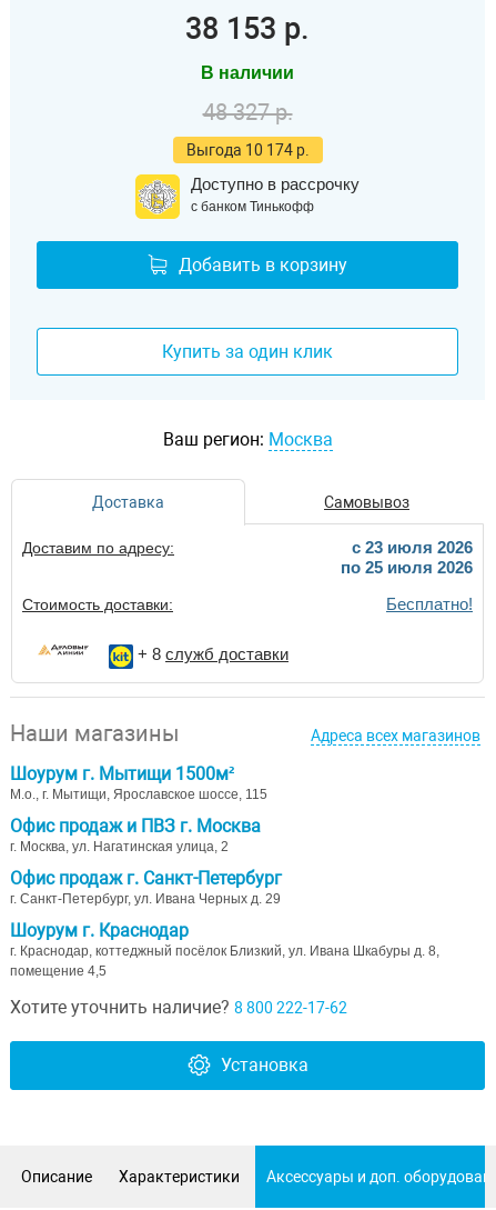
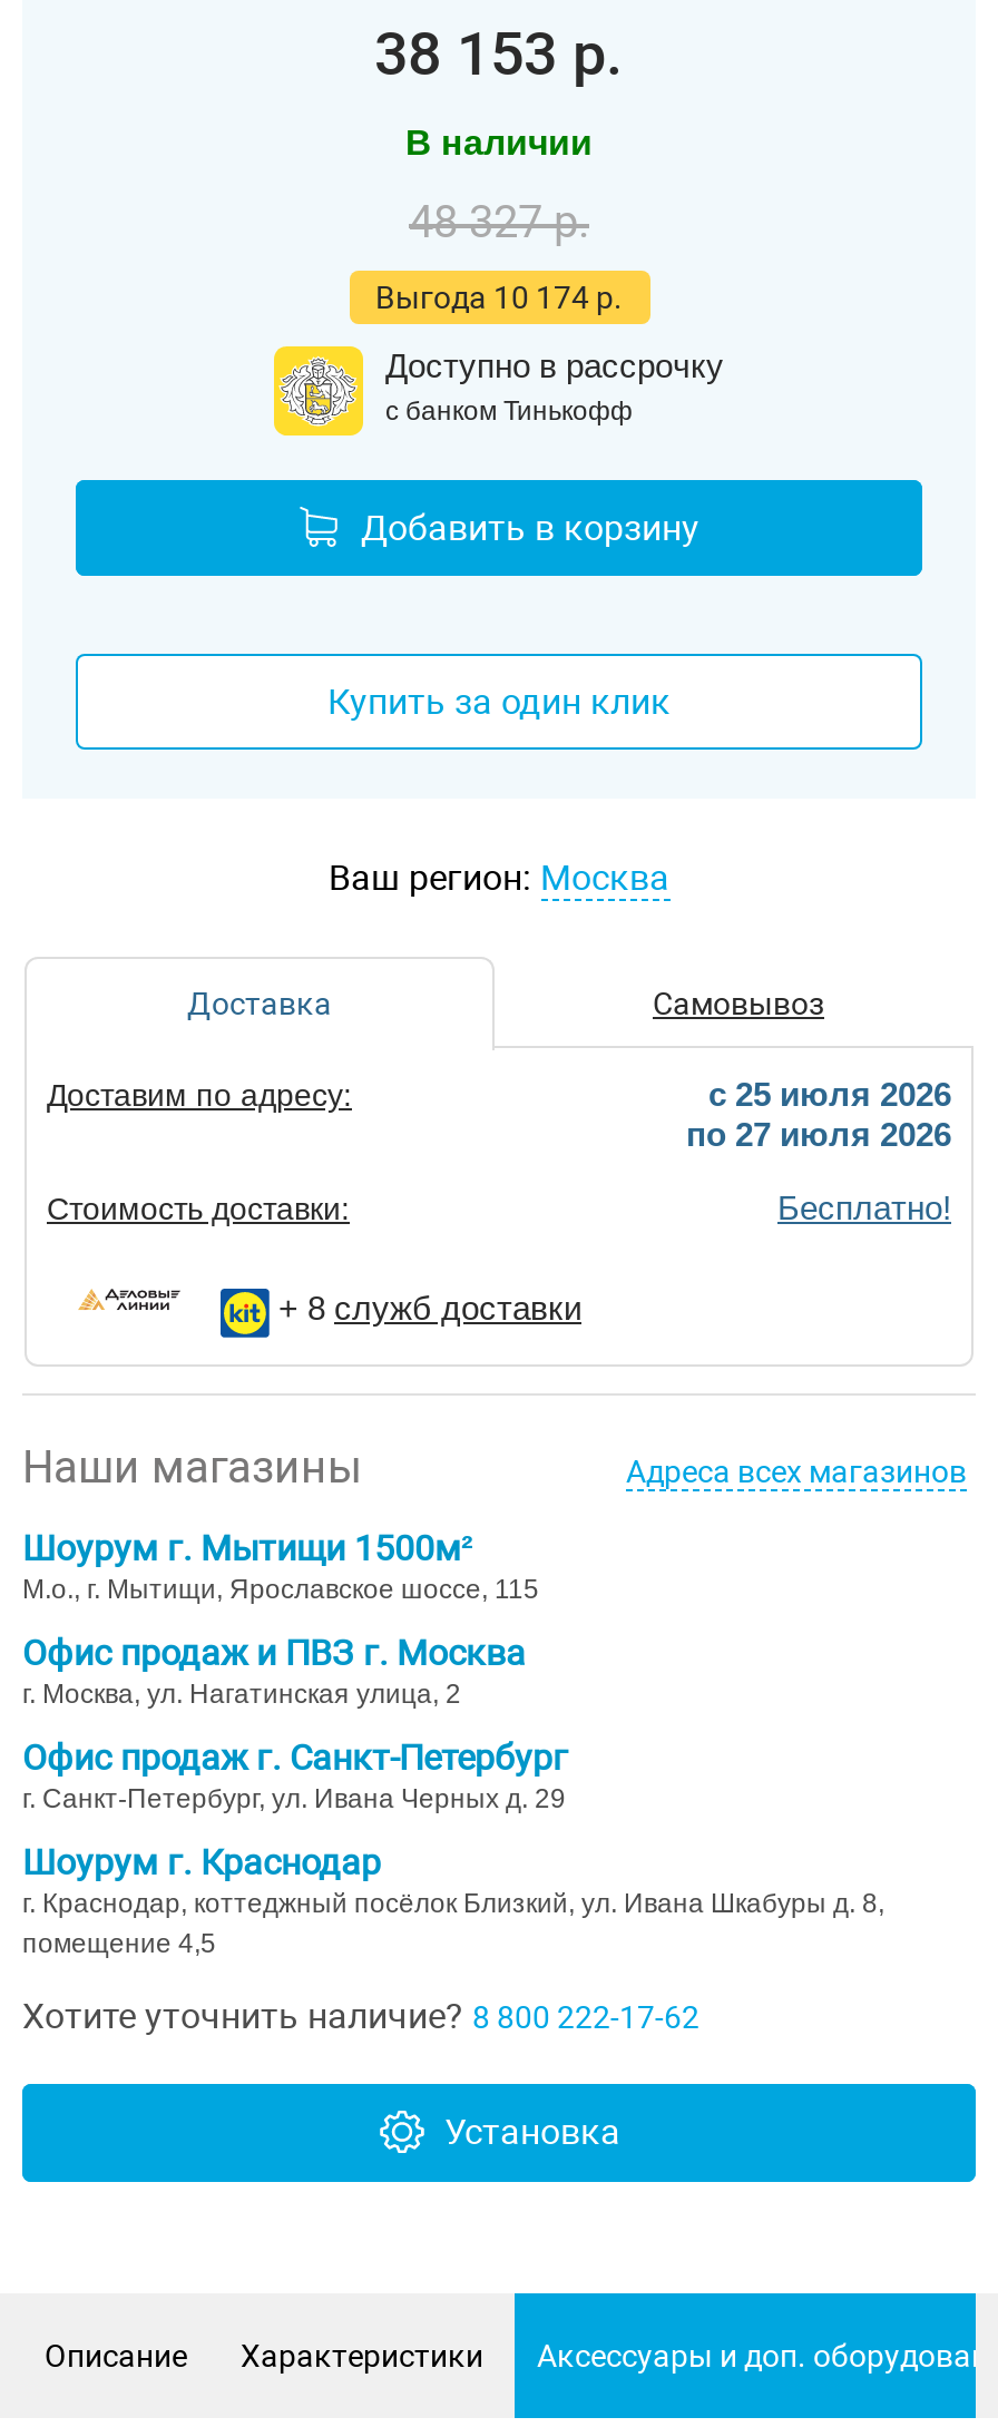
- c 23 июля 2026
+ c 25 июля 2026

- по 25 июля 2026
+ по 27 июля 2026
